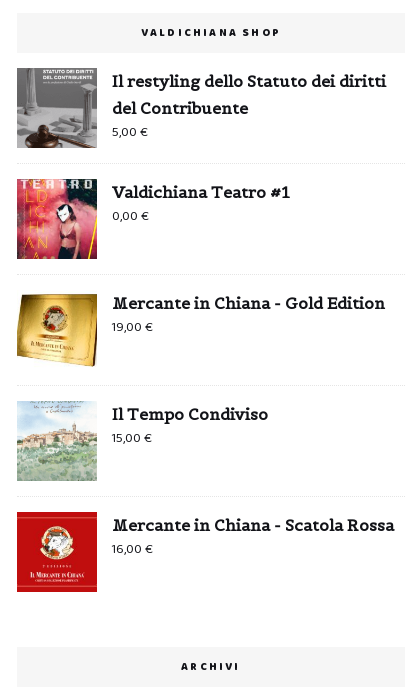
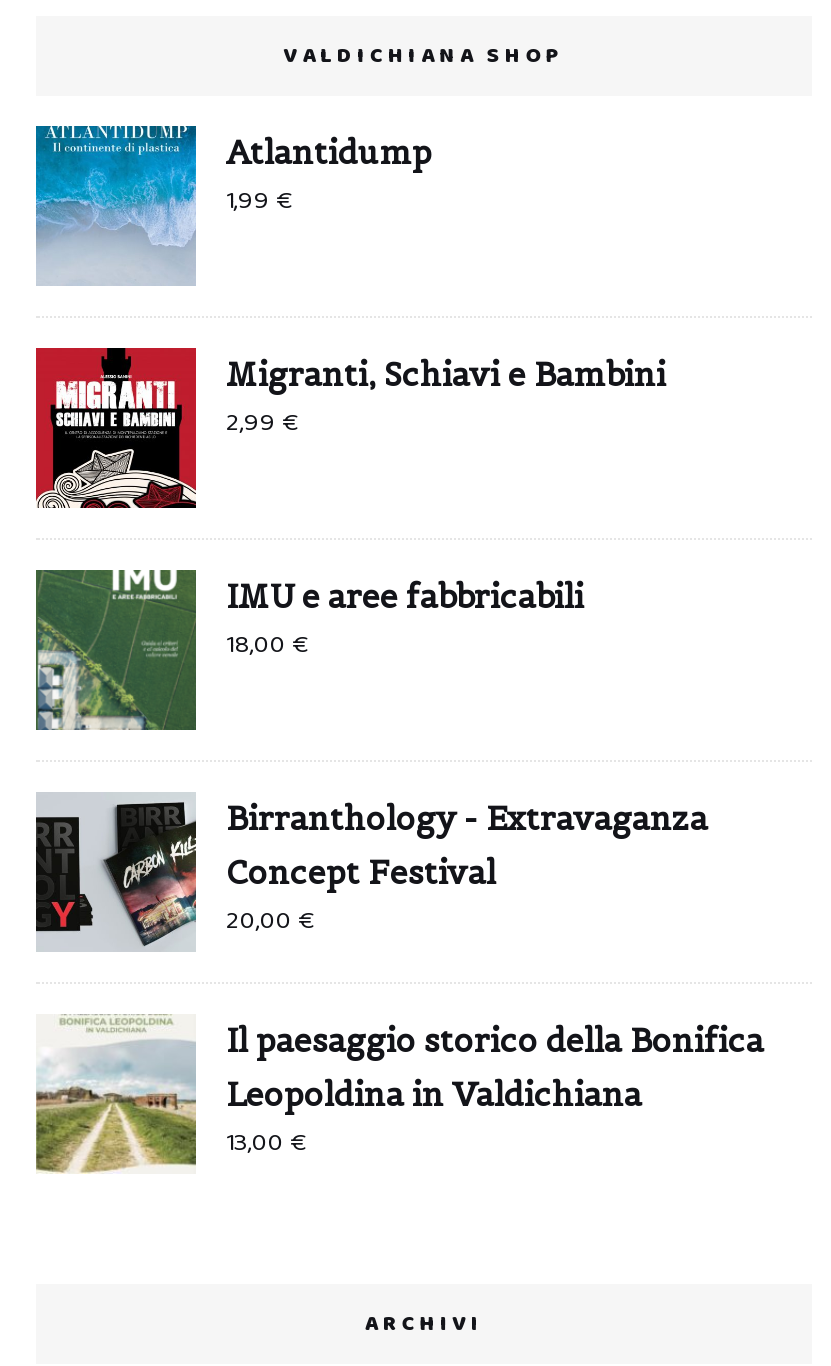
- [image]
- Il restyling dello Statuto dei diritti
- del Contribuente
- 5,00 €
+ [image]
+ Atlantidump
+ 1,99 €

- [image]
- Valdichiana Teatro #1
- 0,00 €
+ [image]
+ Migranti, Schiavi e Bambini
+ 2,99 €

- [image]
- Mercante in Chiana - Gold Edition
- 19,00 €
+ [image]
+ IMU e aree fabbricabili
+ 18,00 €

- [image]
- Il Tempo Condiviso
- 15,00 €
+ [image]
+ Birranthology - Extravaganza
+ Concept Festival
+ 20,00 €

- [image]
- Mercante in Chiana - Scatola Rossa
- 16,00 €
+ [image]
+ Il paesaggio storico della Bonifica
+ Leopoldina in Valdichiana
+ 13,00 €
